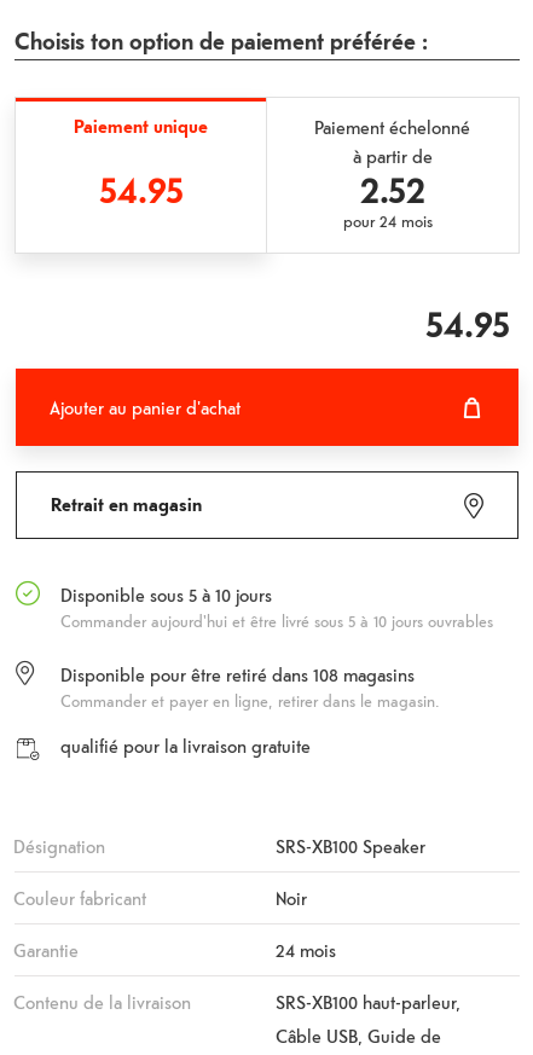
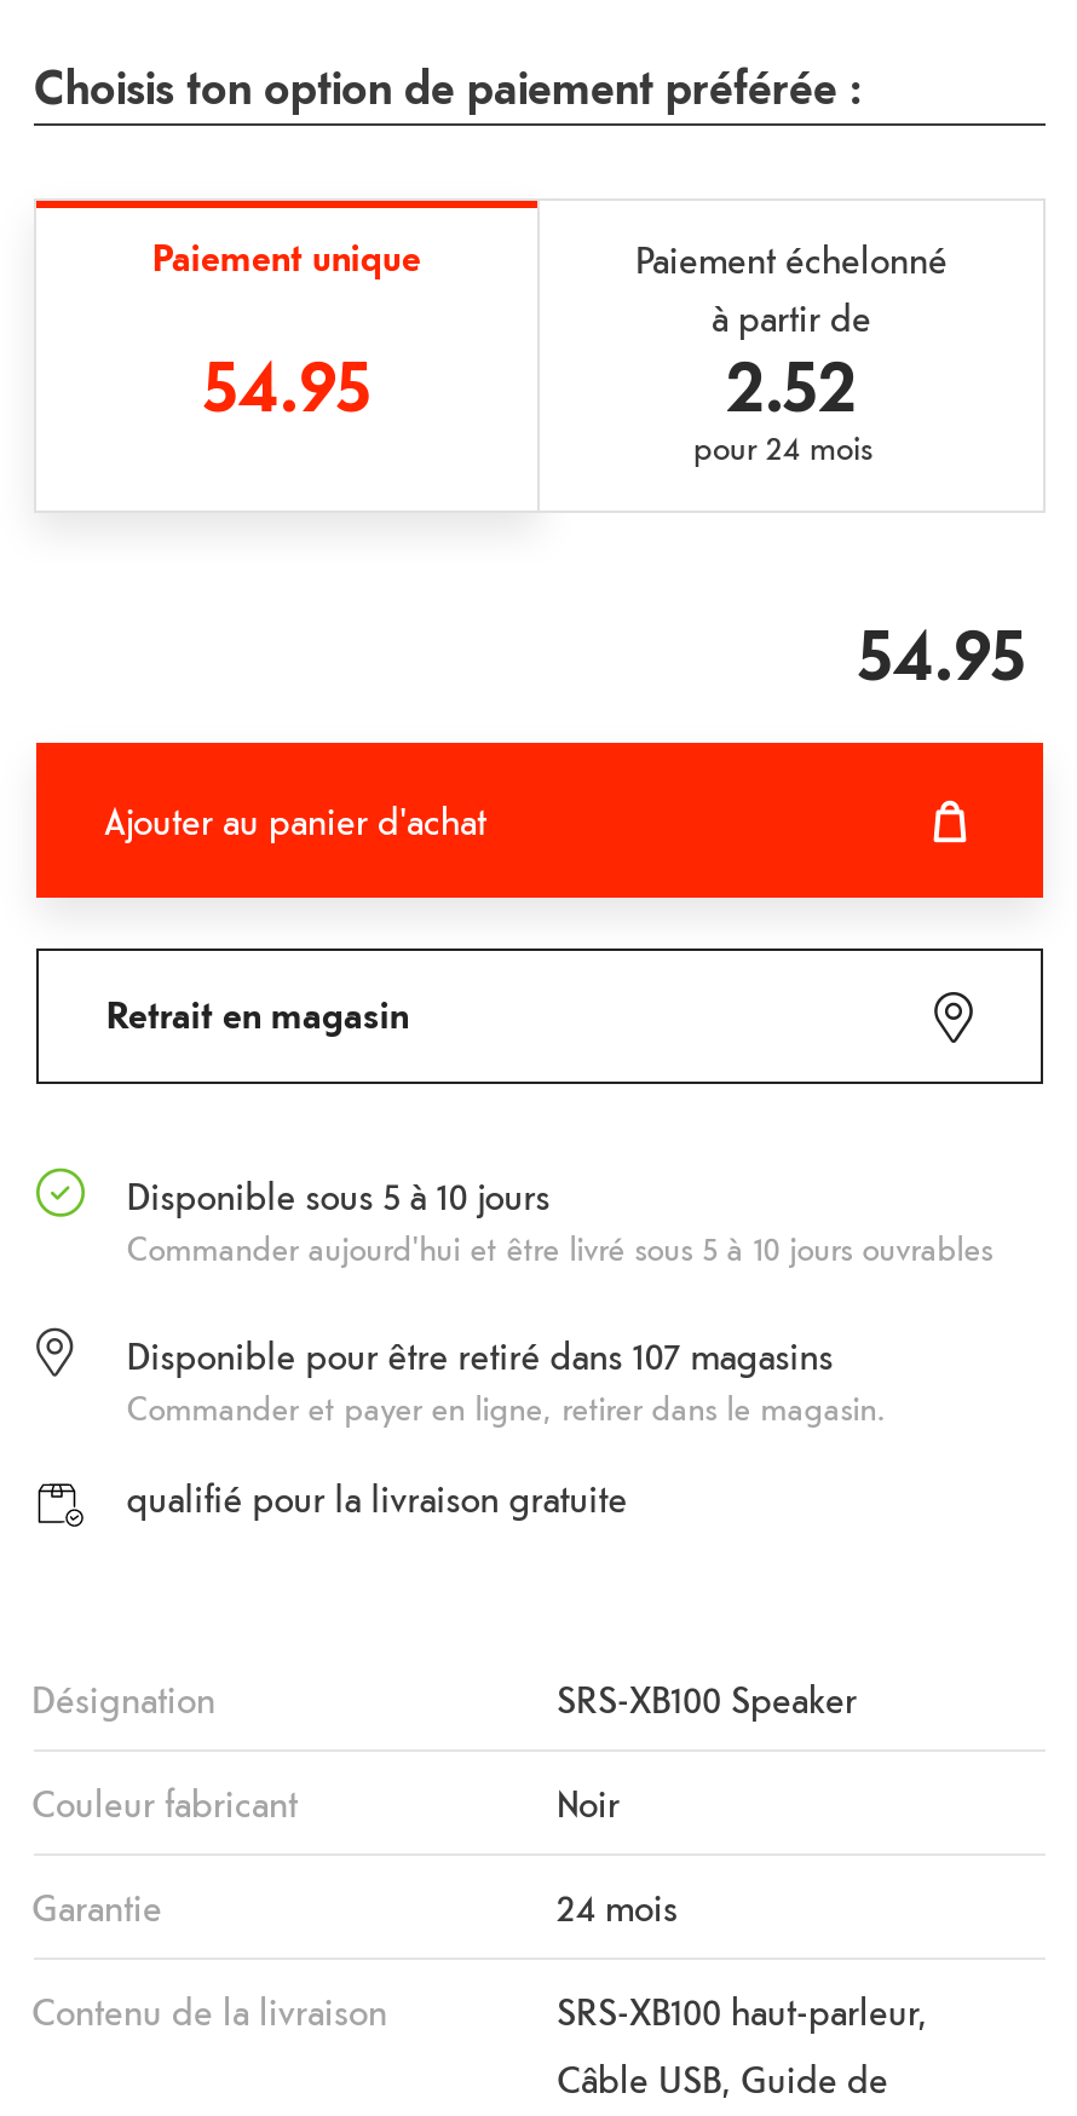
- Disponible pour être retiré dans 108 magasins
+ Disponible pour être retiré dans 107 magasins
